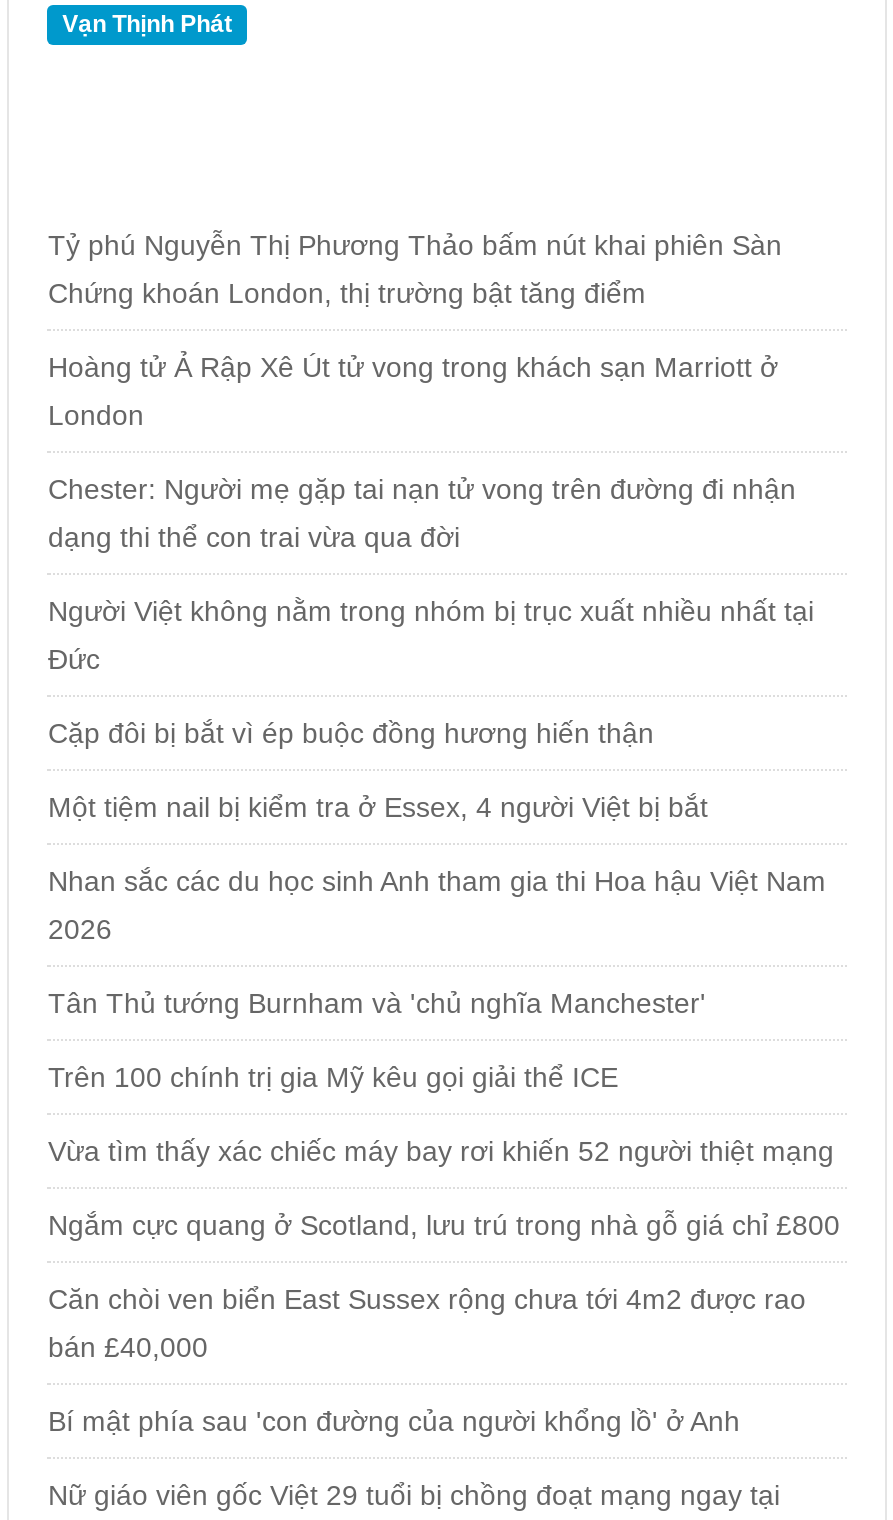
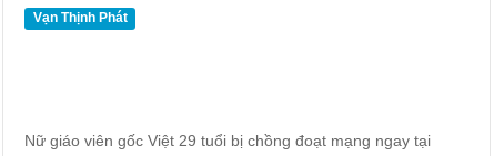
- Tỷ phú Nguyễn Thị Phương Thảo bấm nút khai phiên Sàn
- Chứng khoán London, thị trường bật tăng điểm
- Hoàng tử Ả Rập Xê Út tử vong trong khách sạn Marriott ở
- London
- Chester: Người mẹ gặp tai nạn tử vong trên đường đi nhận
- dạng thi thể con trai vừa qua đời
- Người Việt không nằm trong nhóm bị trục xuất nhiều nhất tại
- Đức
- Cặp đôi bị bắt vì ép buộc đồng hương hiến thận
- Một tiệm nail bị kiểm tra ở Essex, 4 người Việt bị bắt
- Nhan sắc các du học sinh Anh tham gia thi Hoa hậu Việt Nam
- 2026
- Tân Thủ tướng Burnham và 'chủ nghĩa Manchester'
- Trên 100 chính trị gia Mỹ kêu gọi giải thể ICE
- Vừa tìm thấy xác chiếc máy bay rơi khiến 52 người thiệt mạng
- Ngắm cực quang ở Scotland, lưu trú trong nhà gỗ giá chỉ £800
- Căn chòi ven biển East Sussex rộng chưa tới 4m2 được rao
- bán £40,000
- Bí mật phía sau 'con đường của người khổng lồ' ở Anh
